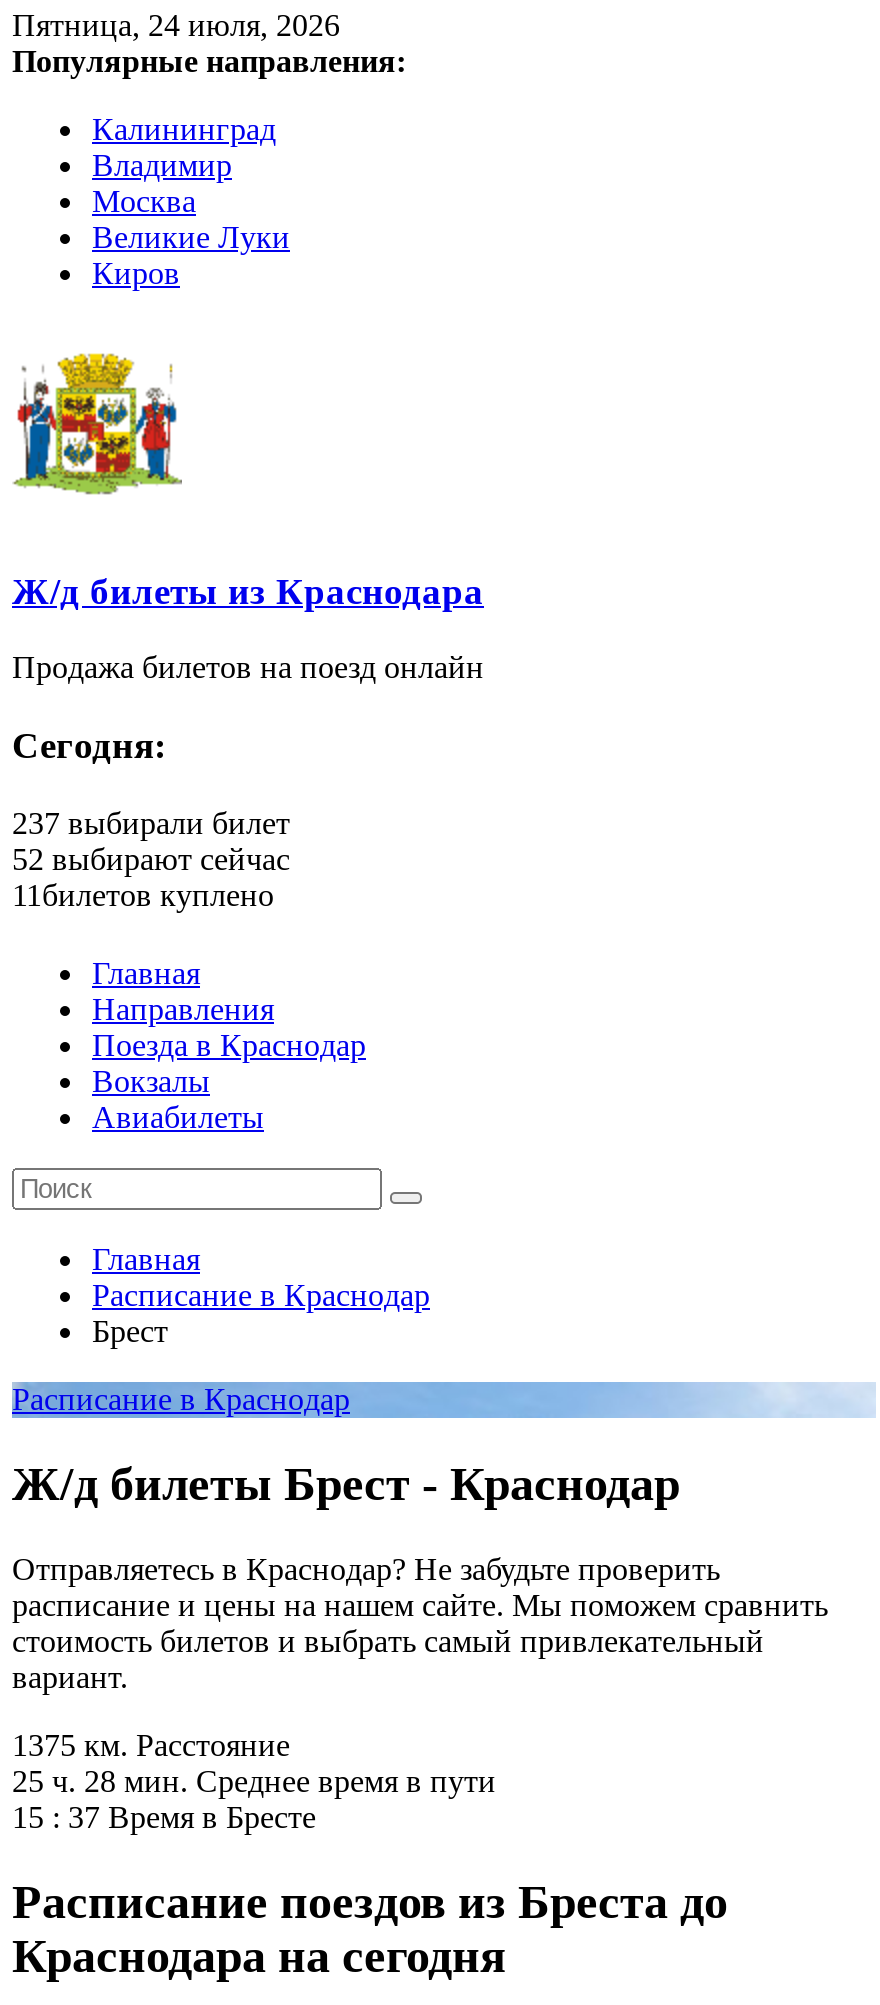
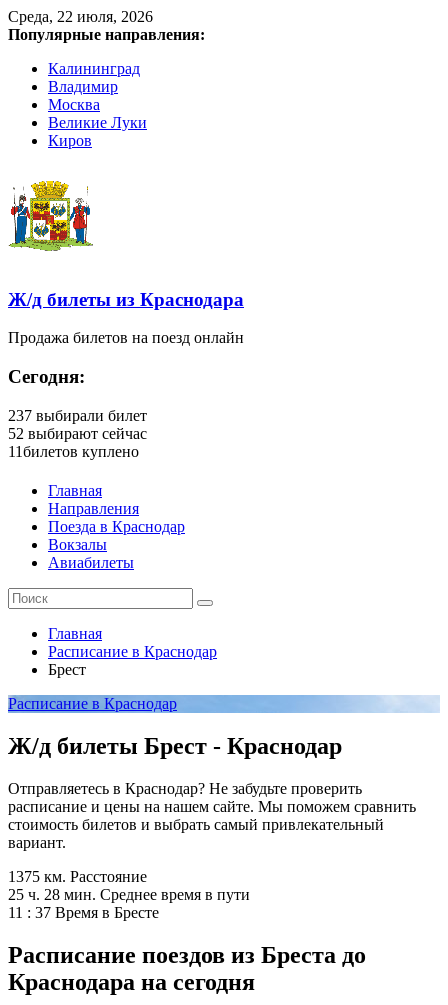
- Пятница, 24 июля, 2026
+ Среда, 22 июля, 2026

- 15 : 37 Время в Бресте
+ 11 : 37 Время в Бресте
